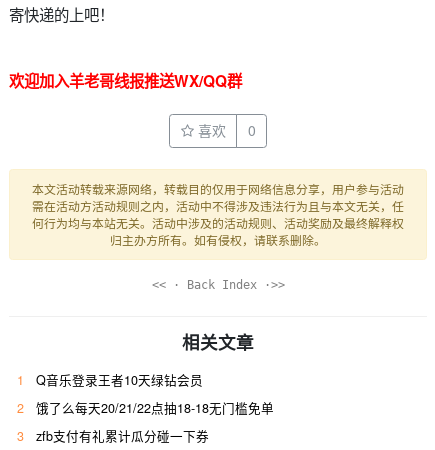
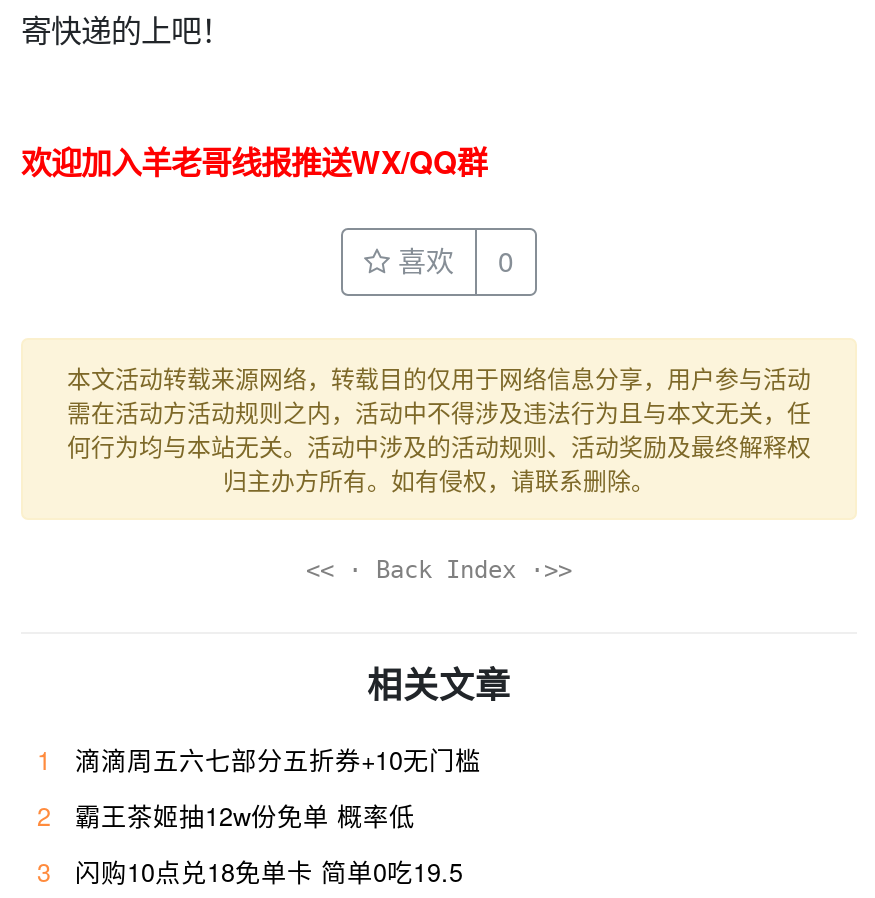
- Q音乐登录王者10天绿钻会员
+ 滴滴周五六七部分五折券+10无门槛

- 饿了么每天20/21/22点抽18-18无门槛免单
+ 霸王茶姬抽12w份免单 概率低

- zfb支付有礼累计瓜分碰一下券
+ 闪购10点兑18免单卡 简单0吃19.5
